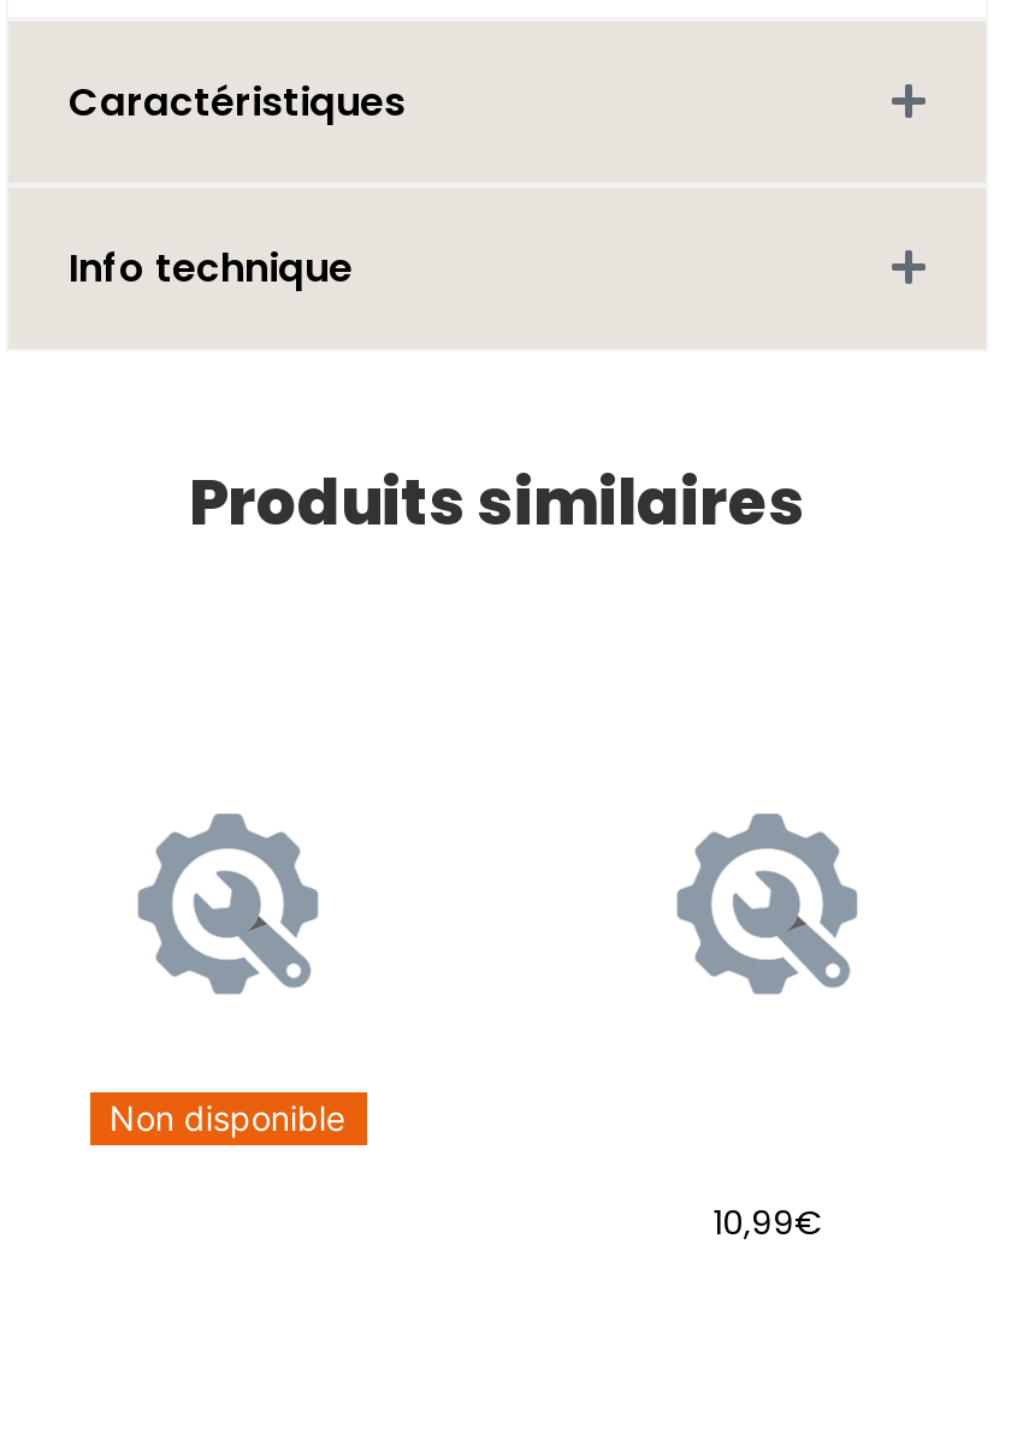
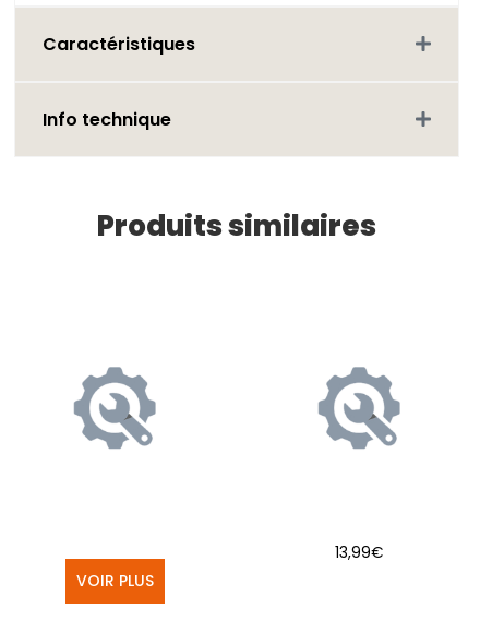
- Non disponible
+ VOIR PLUS

- 10,99€
+ 13,99€
